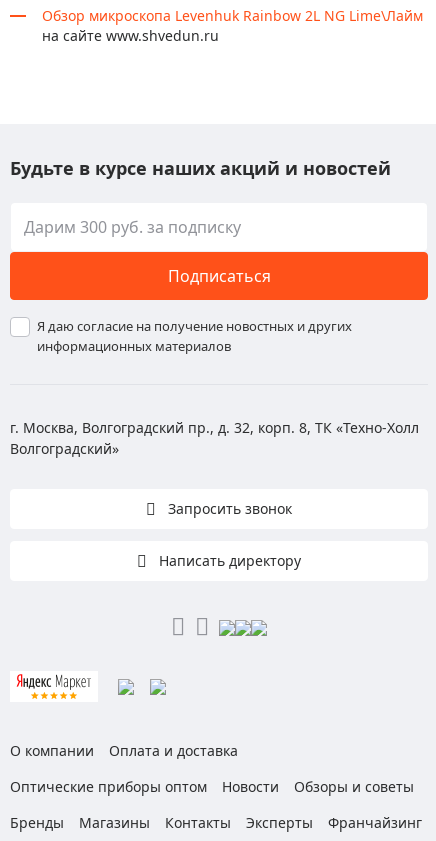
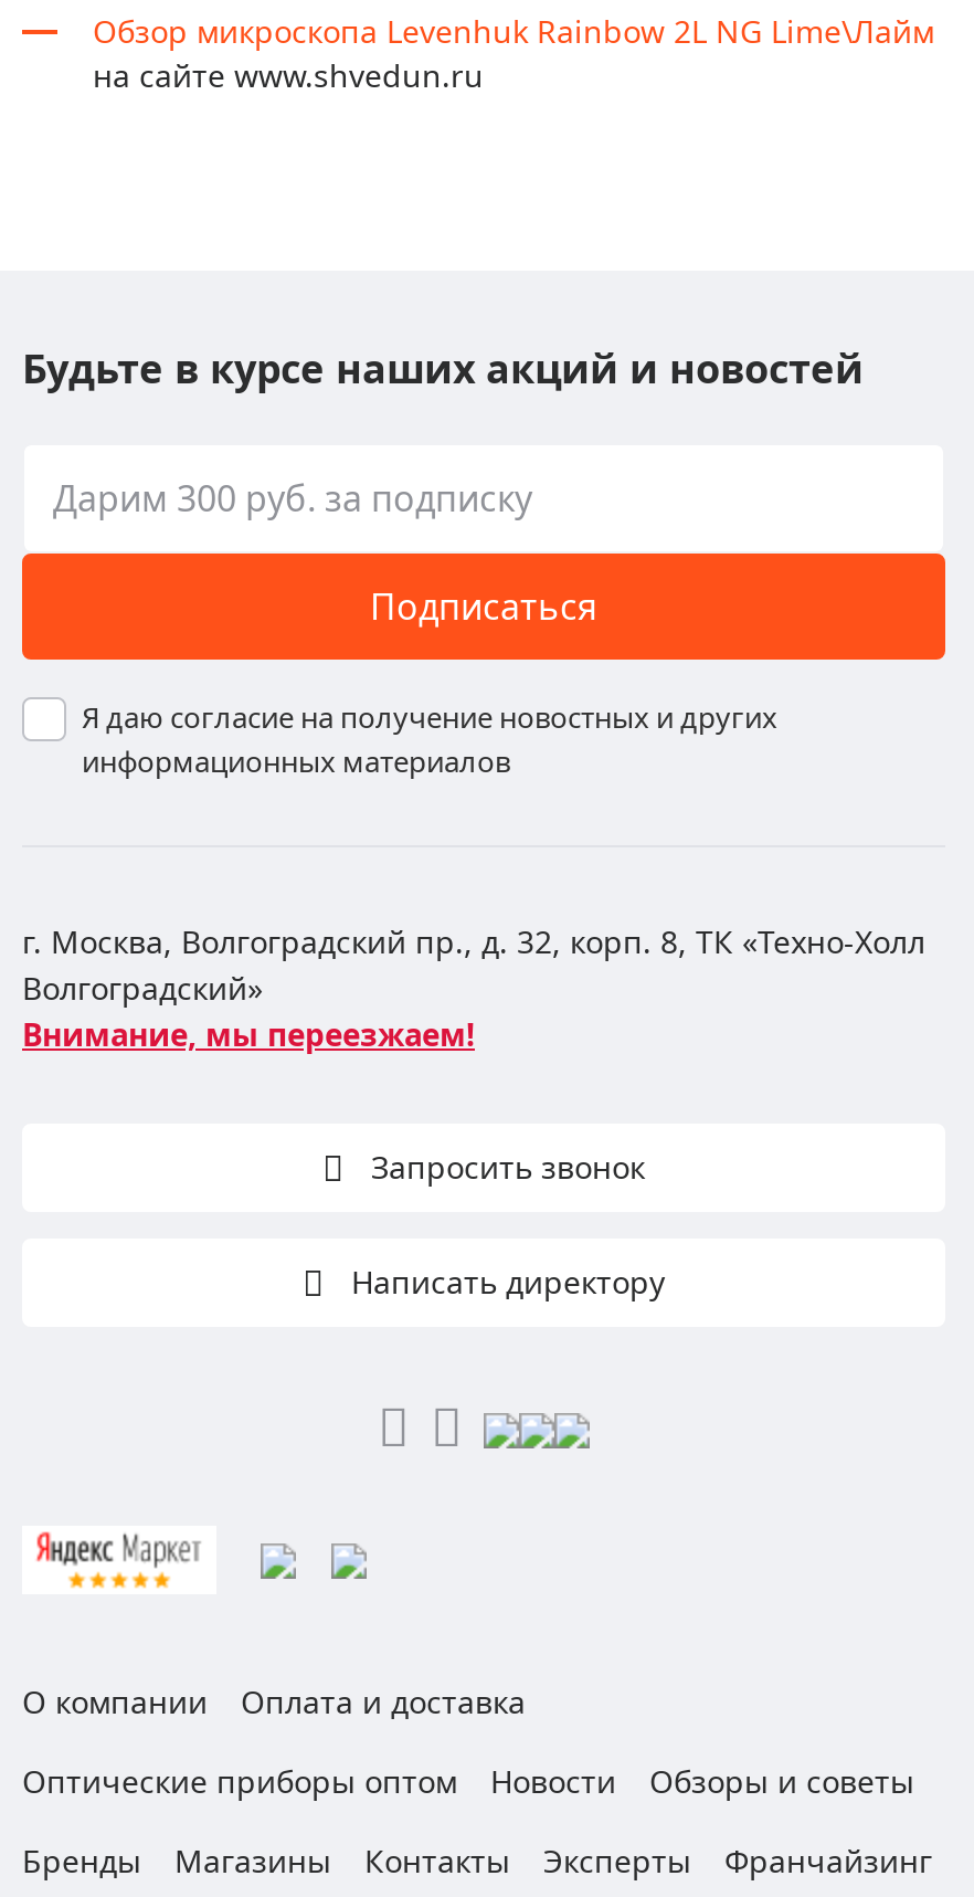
+ Внимание, мы переезжаем!
